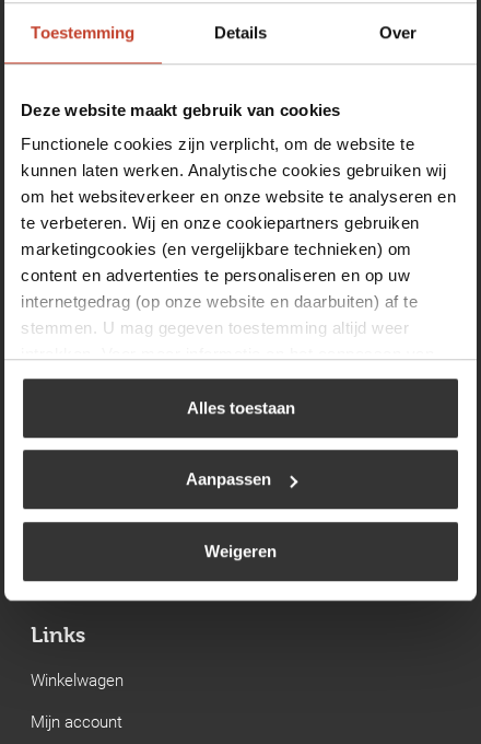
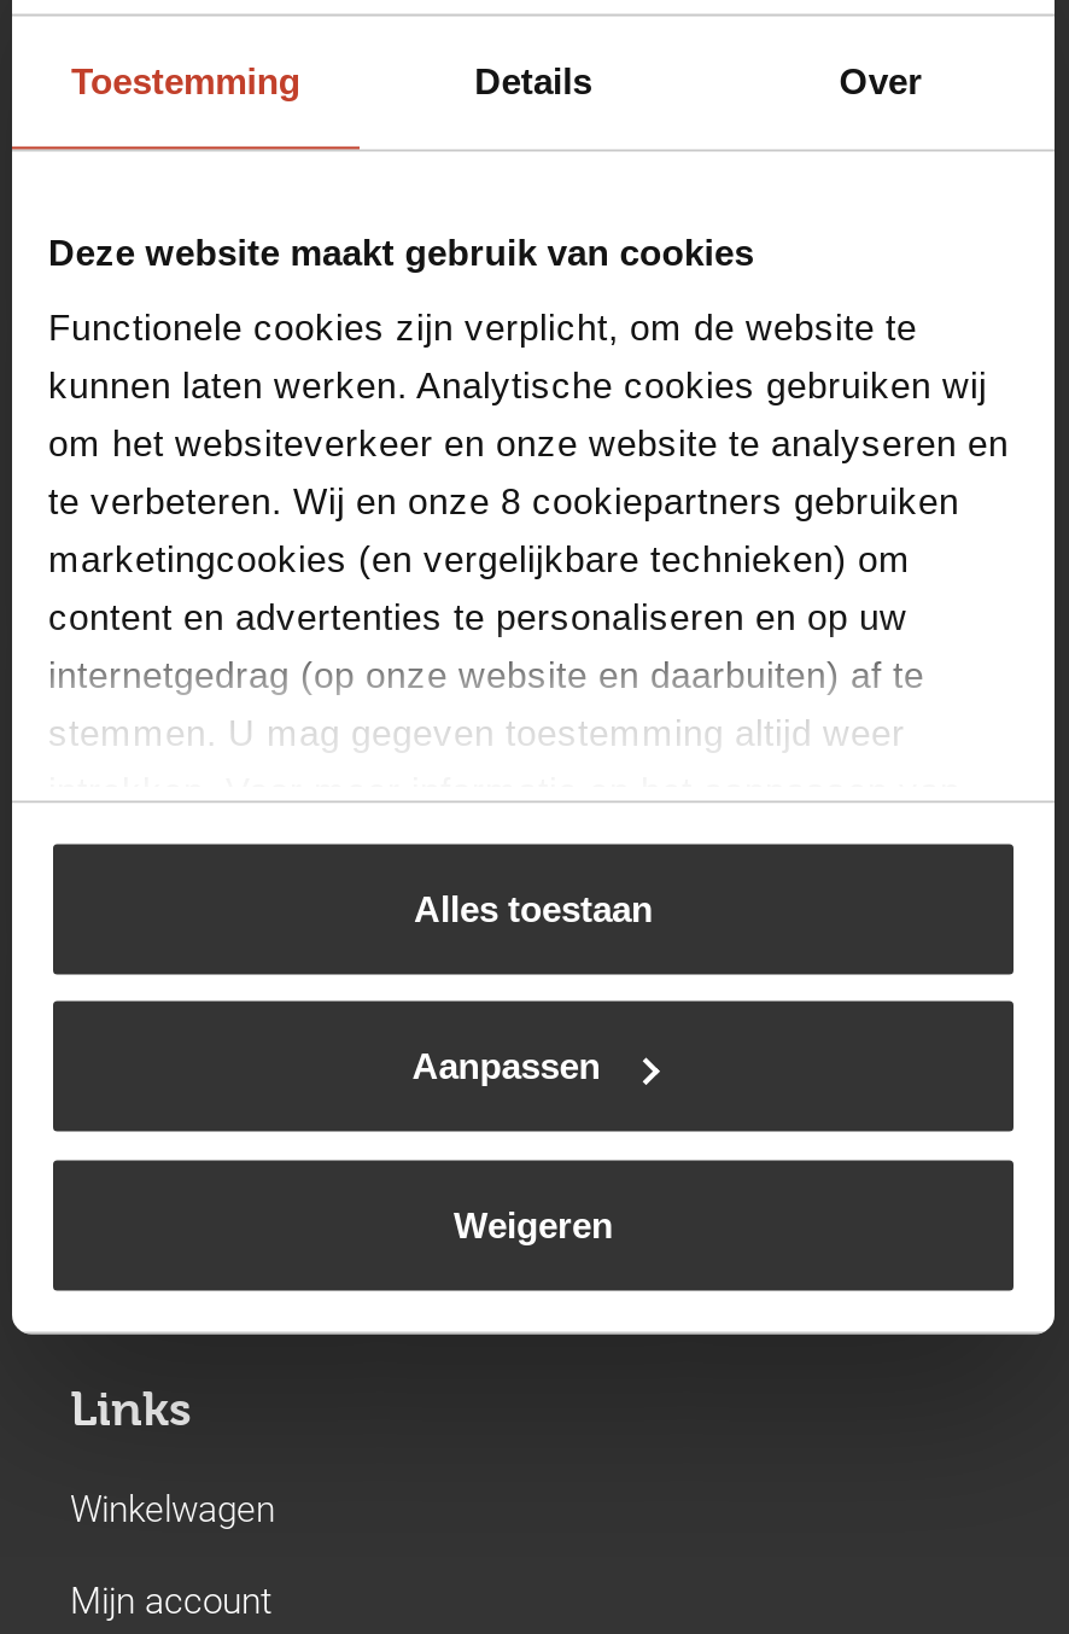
- te verbeteren. Wij en onze cookiepartners gebruiken
+ te verbeteren. Wij en onze 8 cookiepartners gebruiken
